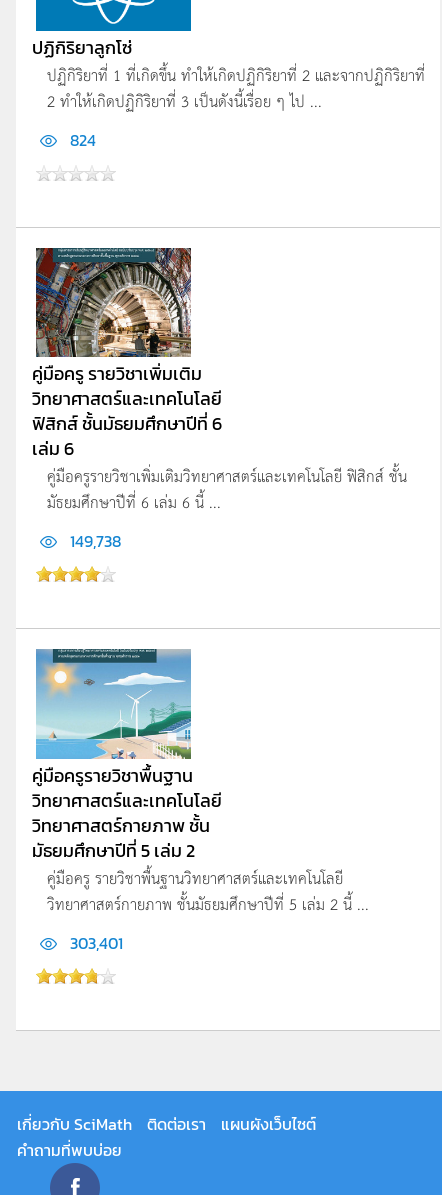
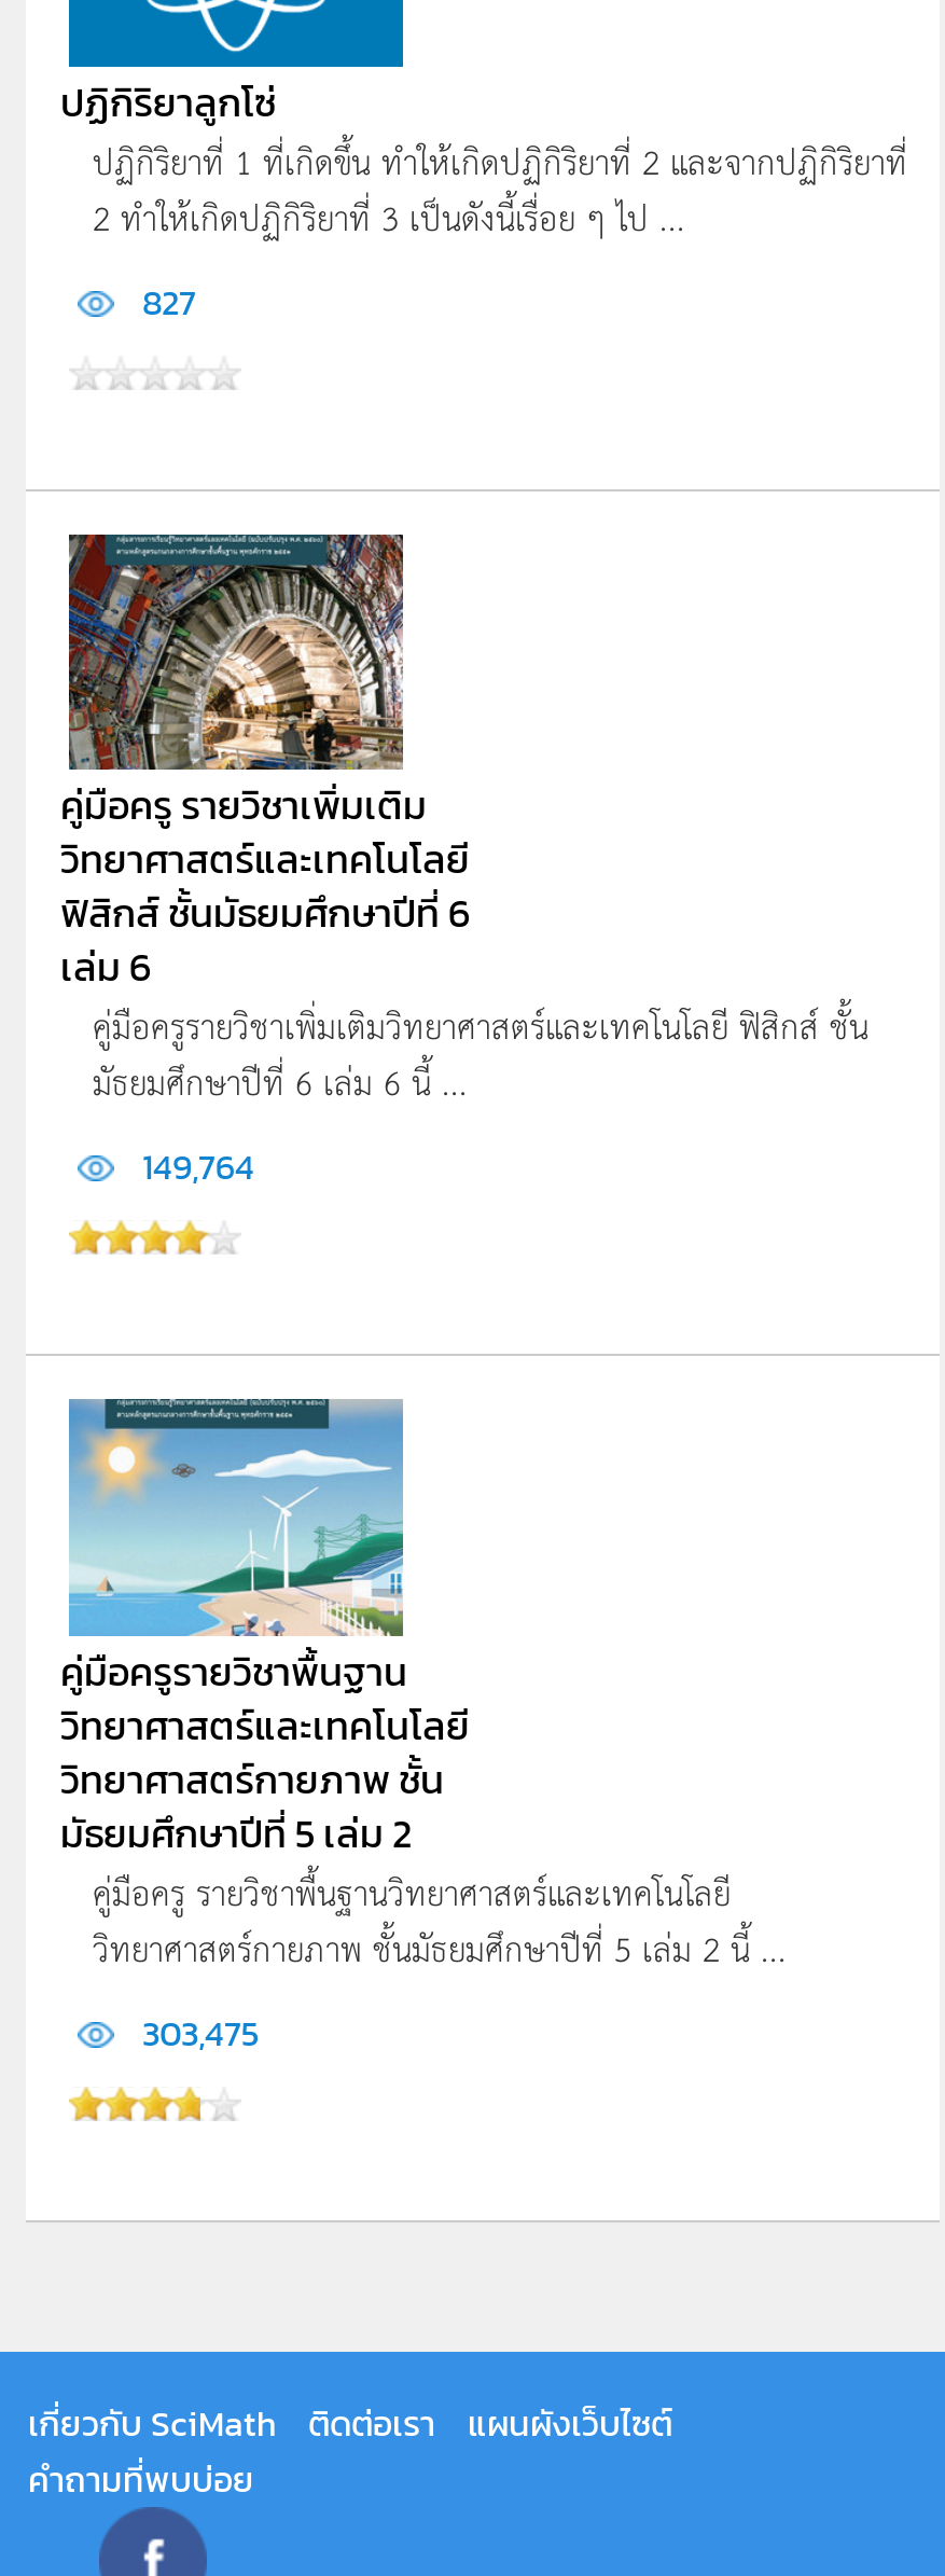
- 824
+ 827

- 149,738
+ 149,764

- 303,401
+ 303,475
